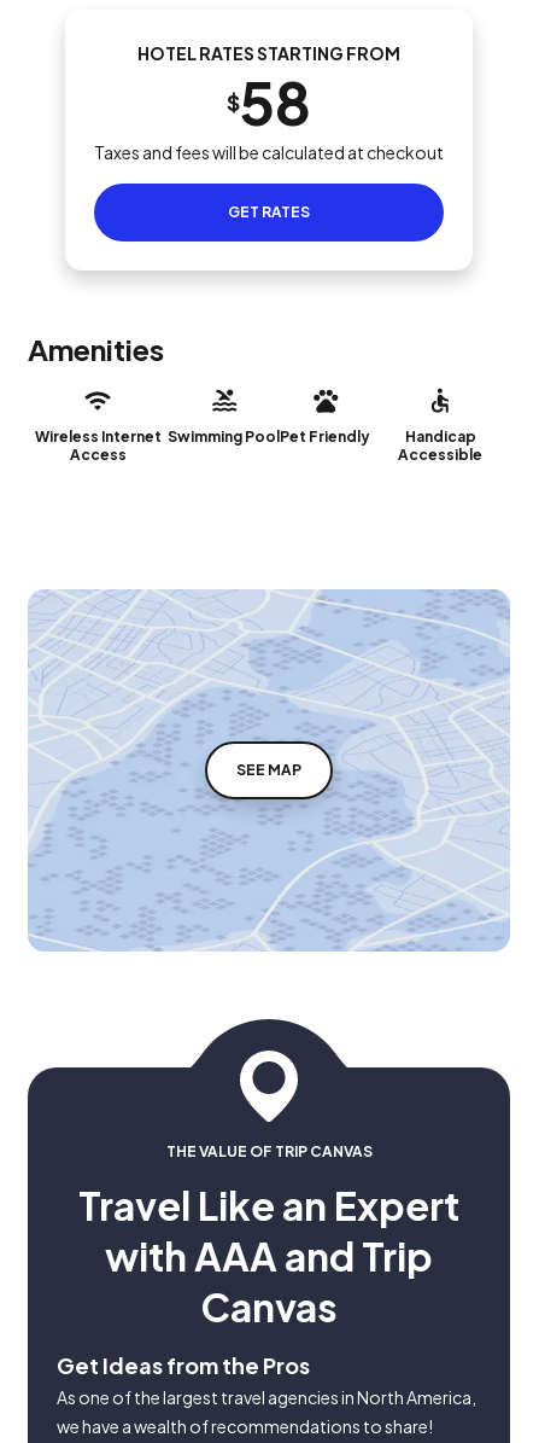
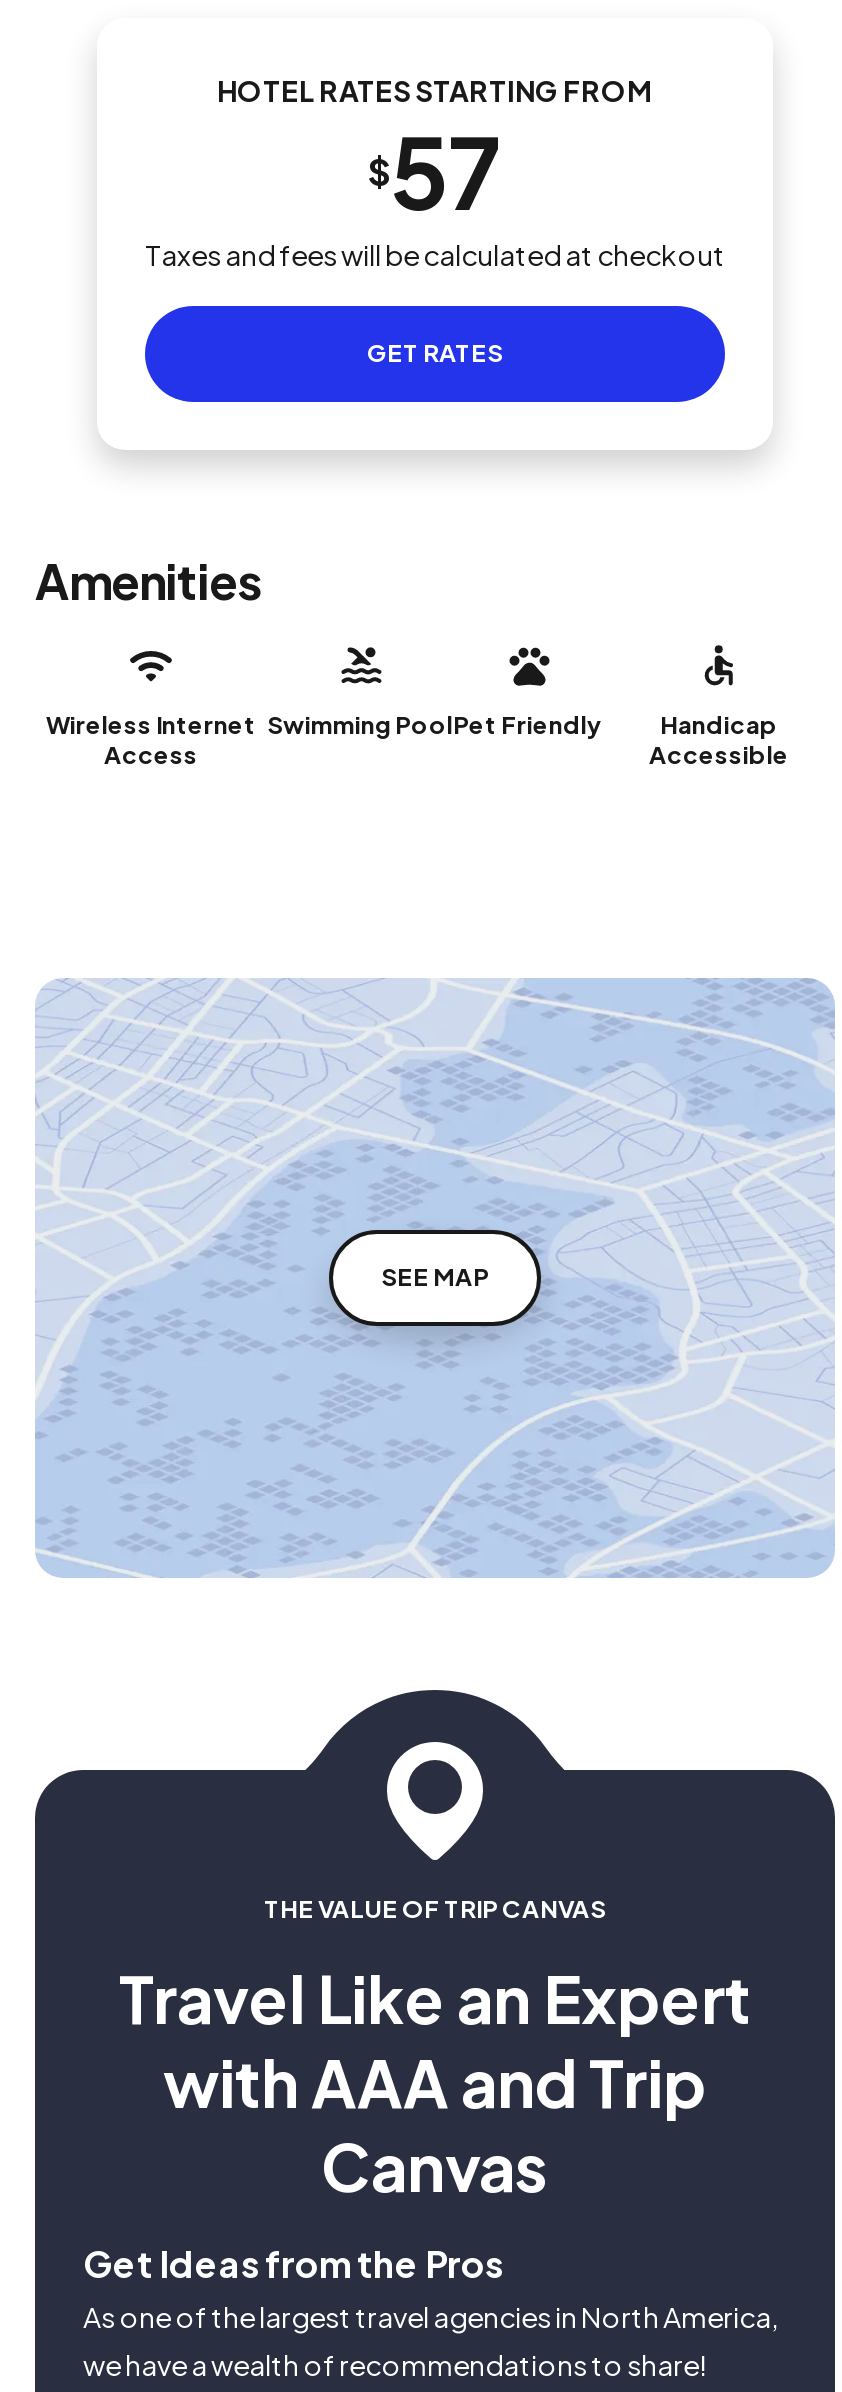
- $58
+ $57
